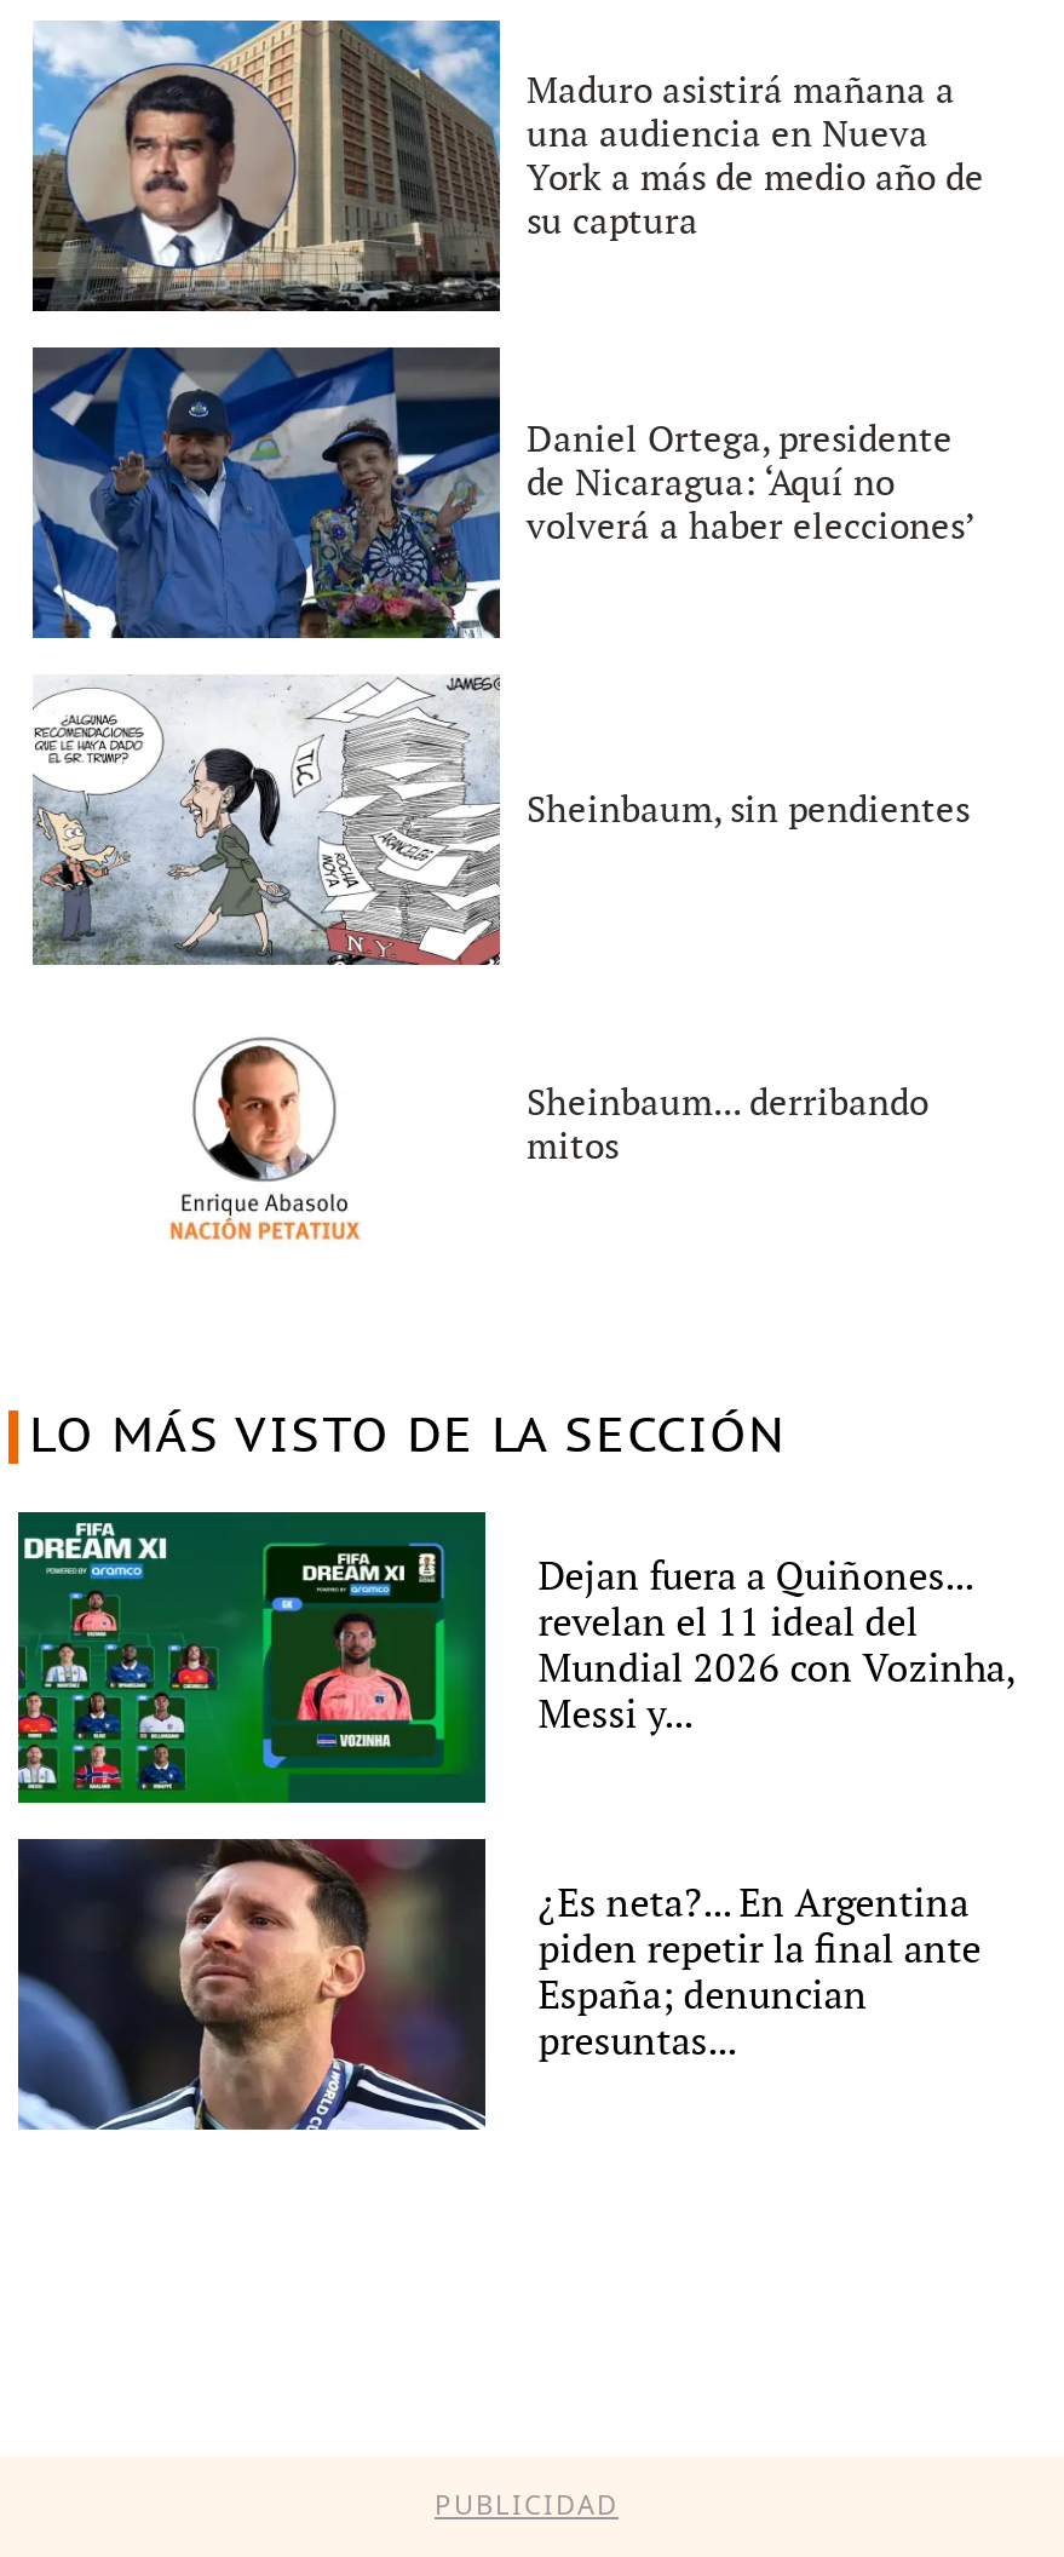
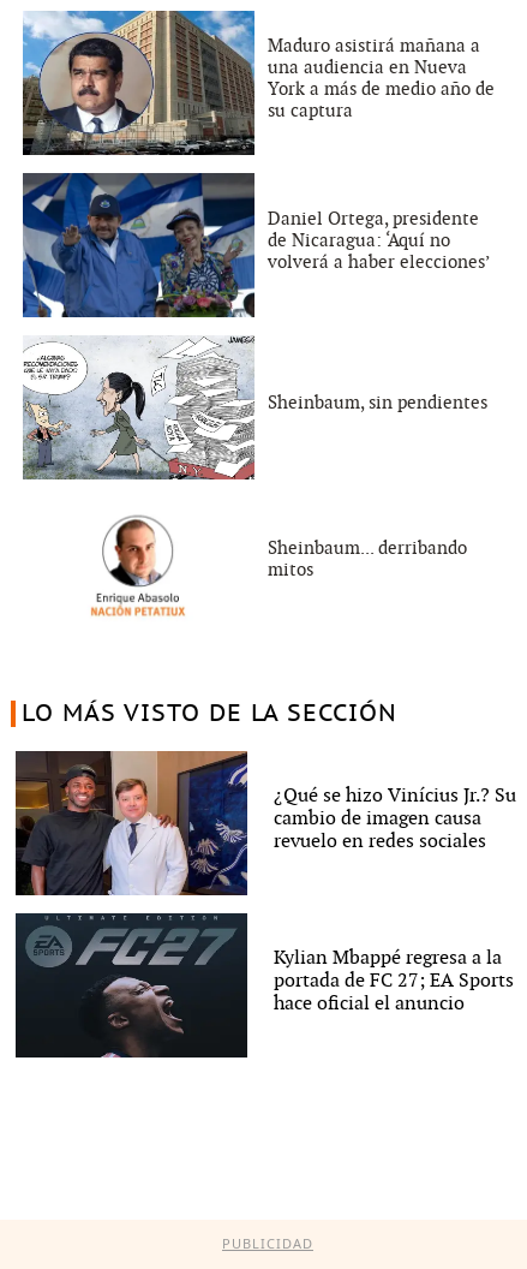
- [image]
- Dejan fuera a Quiñones...
- revelan el 11 ideal del
- Mundial 2026 con Vozinha,
- Messi y...
+ [image]
+ ¿Qué se hizo Vinícius Jr.? Su
+ cambio de imagen causa
+ revuelo en redes sociales

- [image]
- ¿Es neta?... En Argentina
- piden repetir la final ante
- España; denuncian
- presuntas...
+ [image]
+ Kylian Mbappé regresa a la
+ portada de FC 27; EA Sports
+ hace oficial el anuncio
